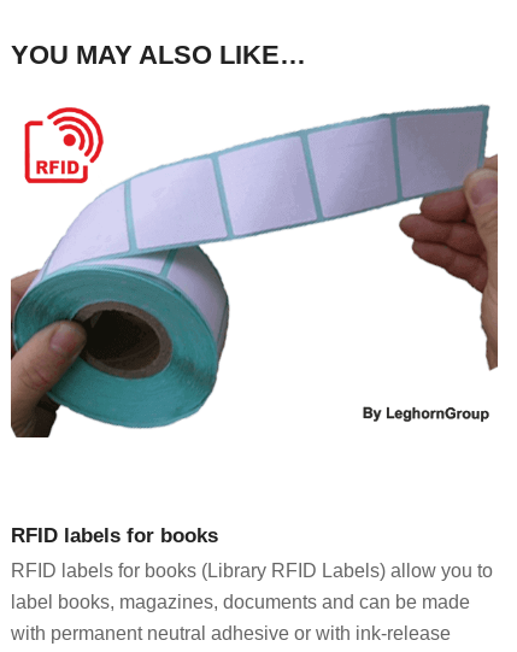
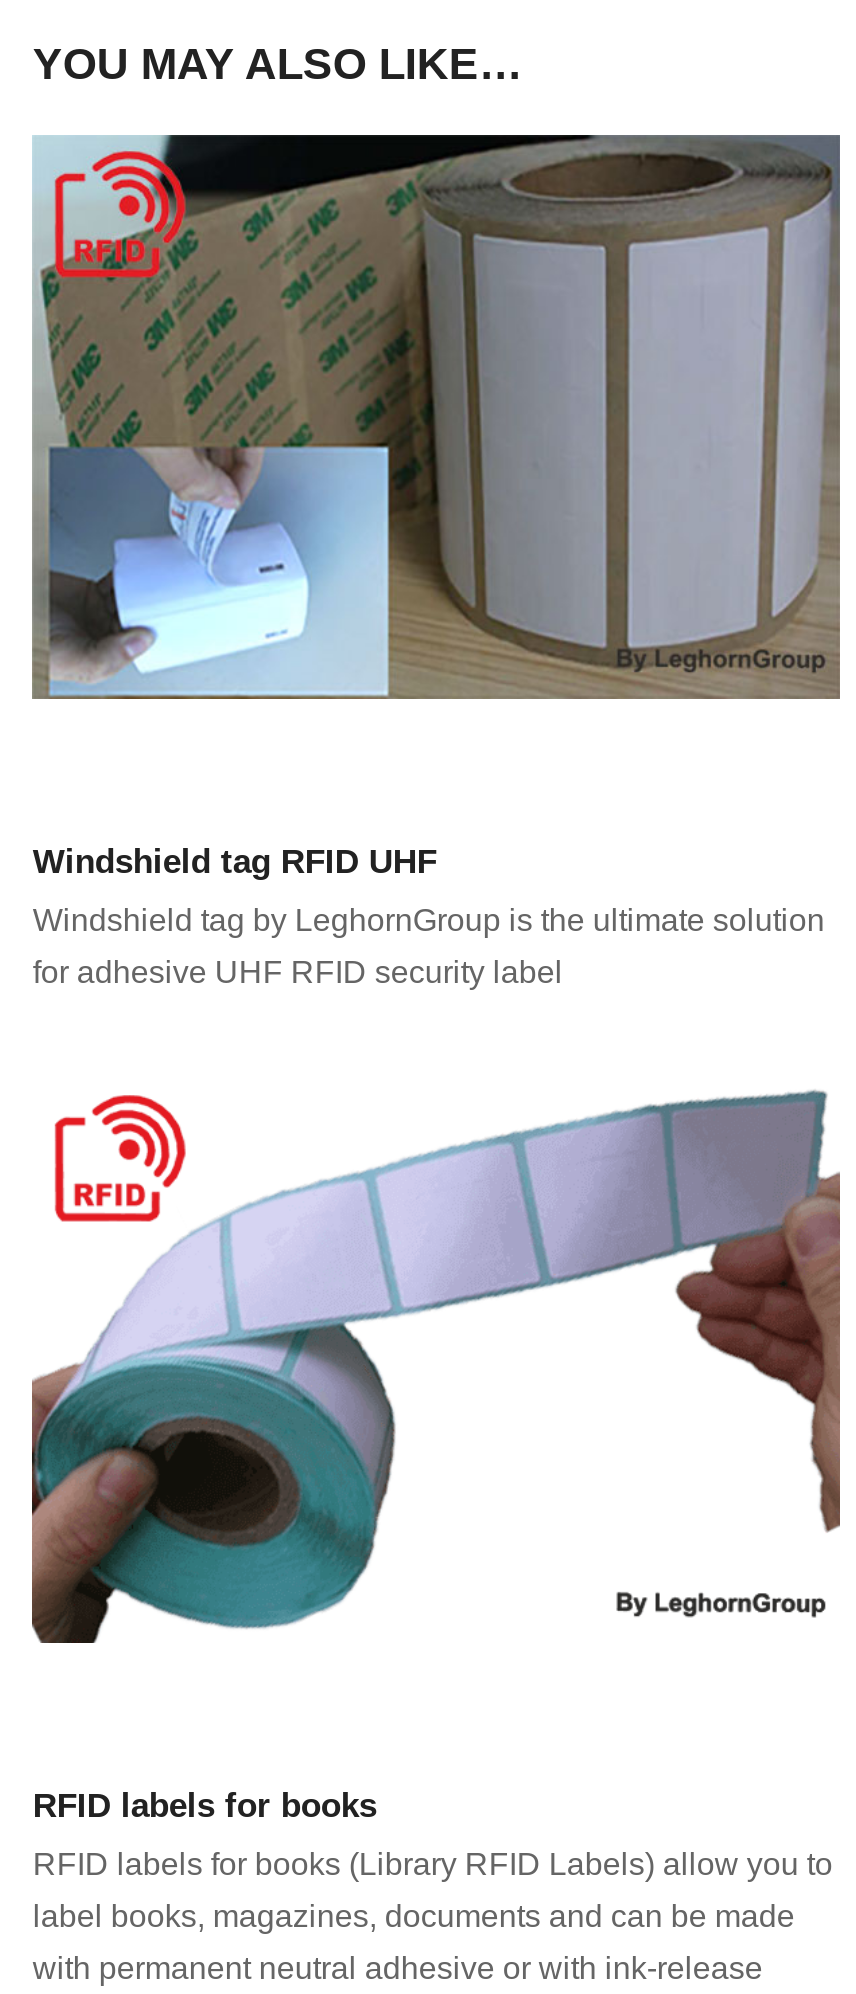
+ [image]

+ Windshield tag RFID UHF
+ Windshield tag by LeghornGroup is the ultimate solution
+ for adhesive UHF RFID security label
